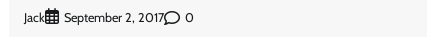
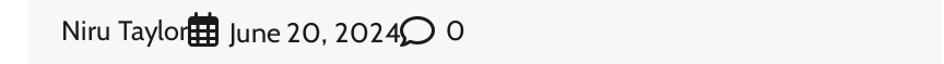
- Jack
- September 2, 2017
+ Niru Taylor
+ June 20, 2024
